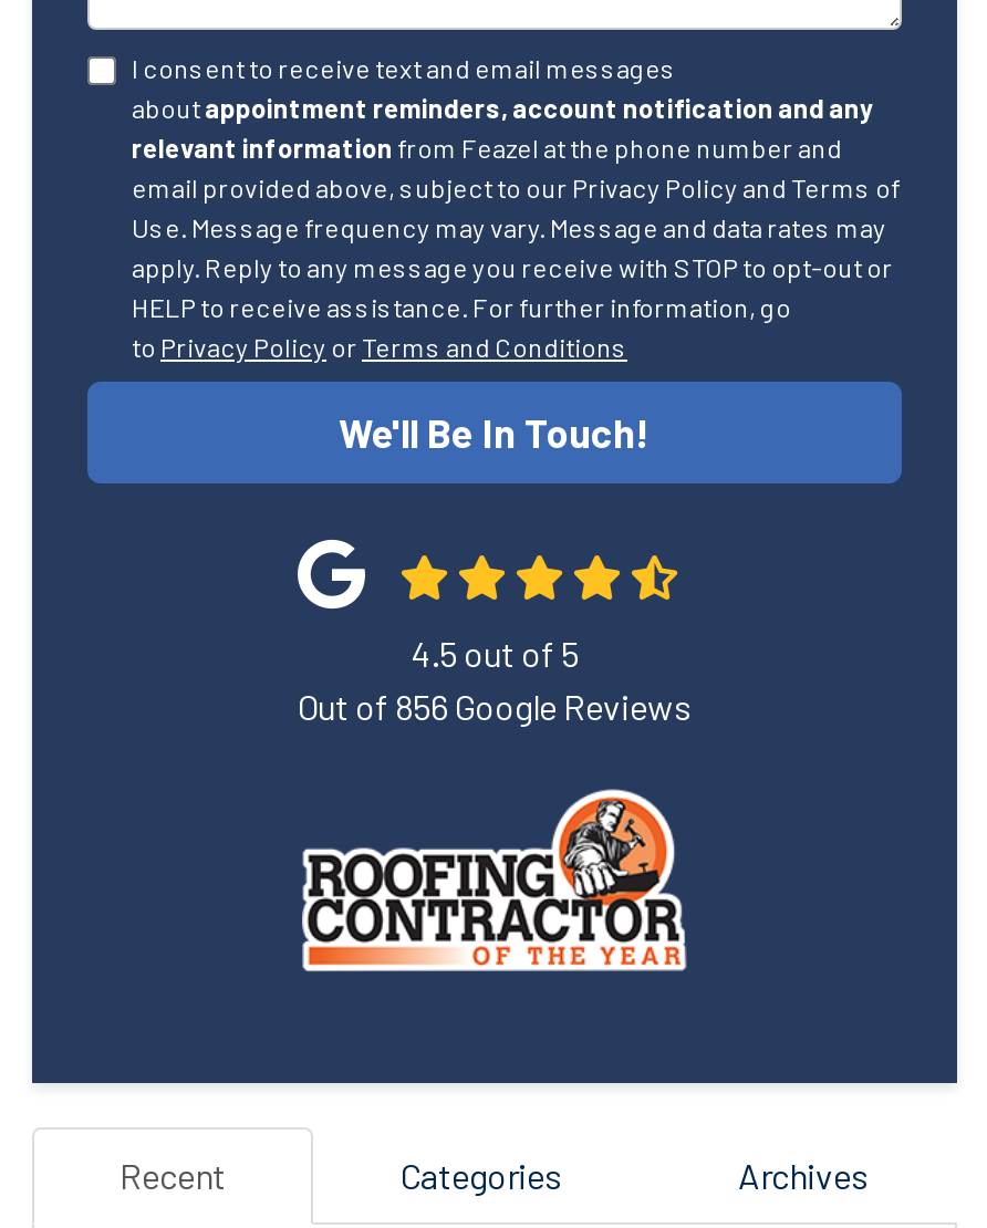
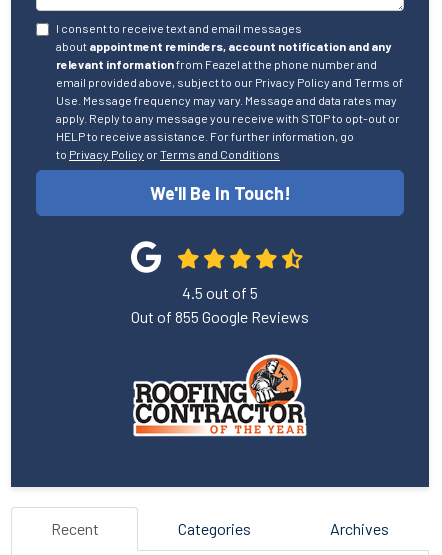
- Out of 856 Google Reviews
+ Out of 855 Google Reviews
